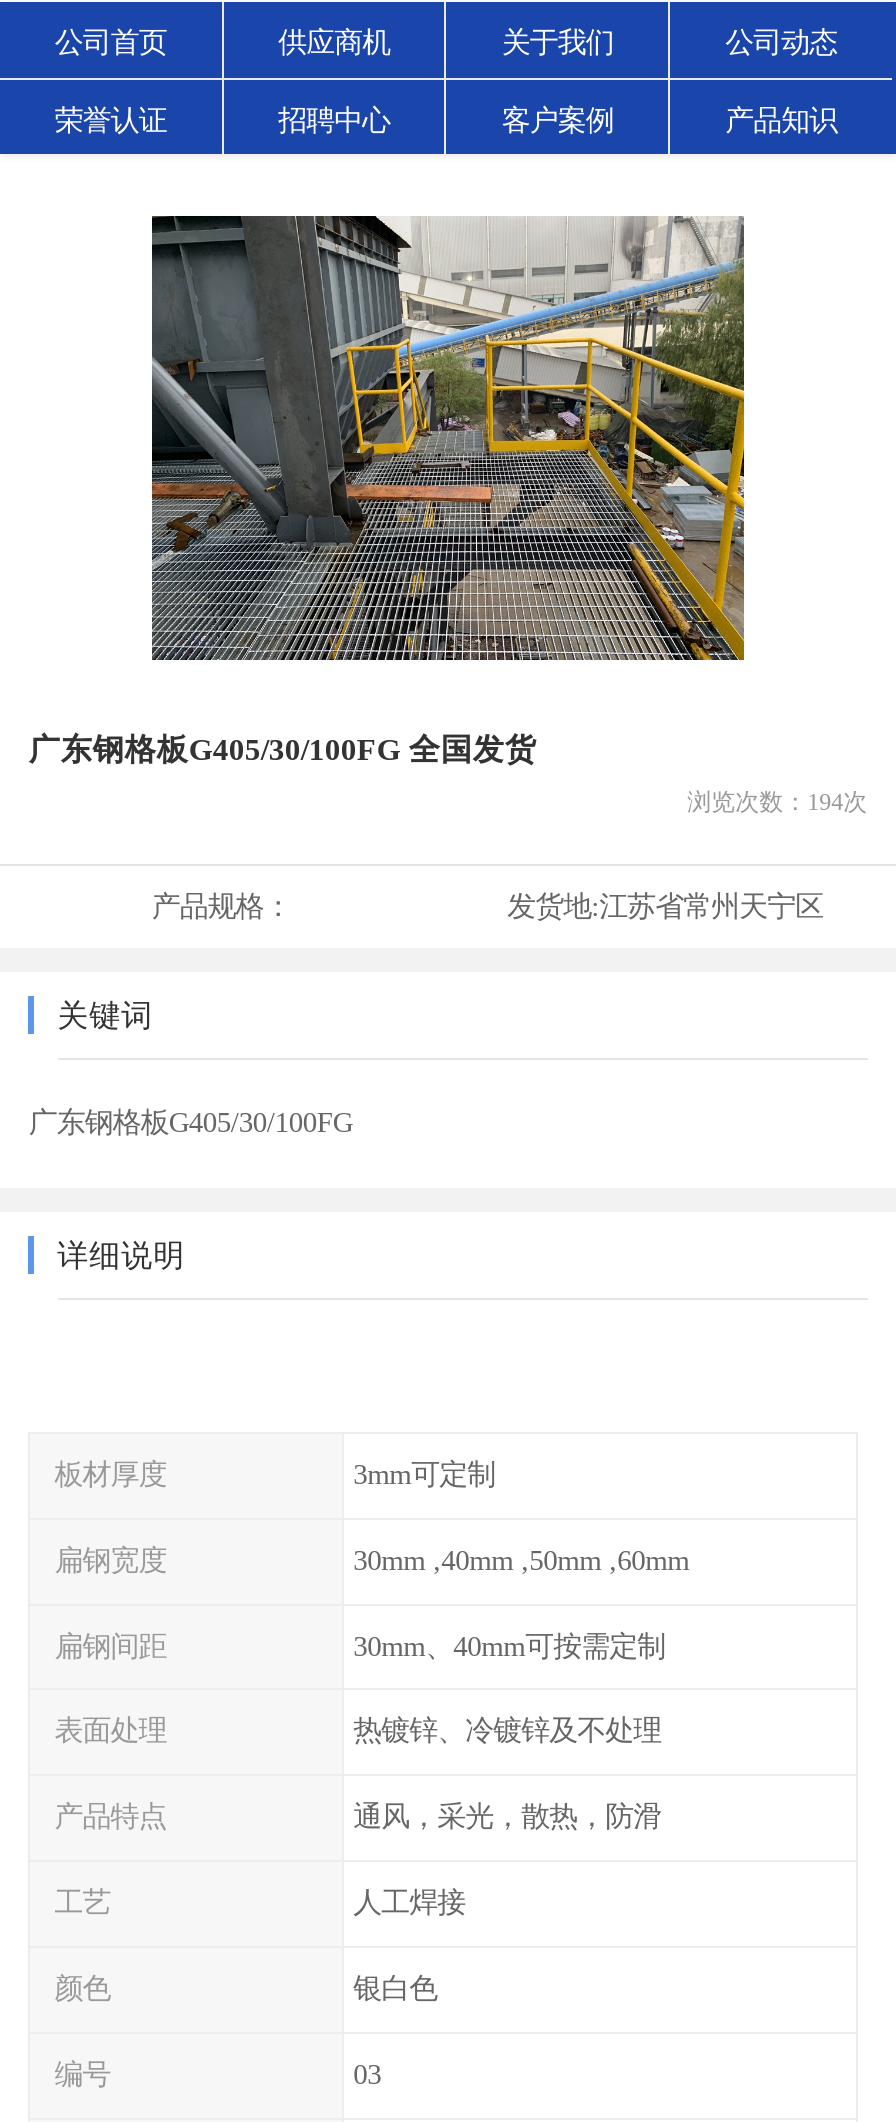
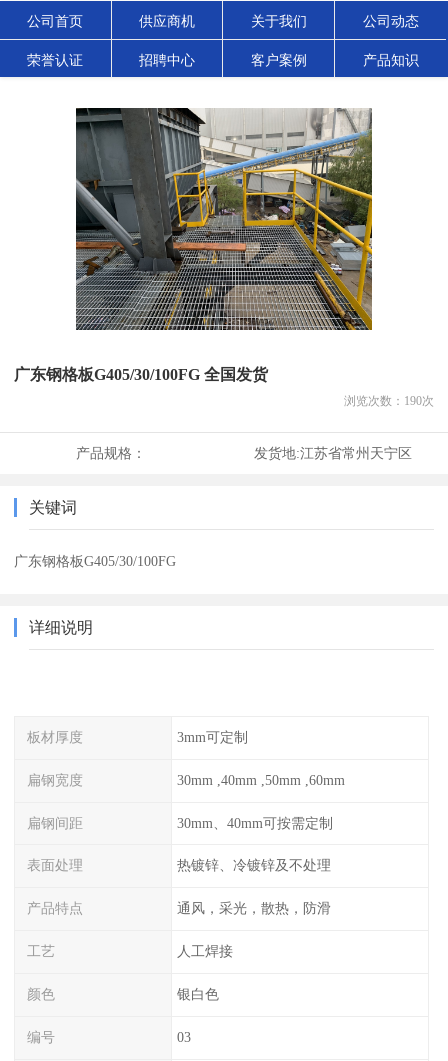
- 浏览次数：194次
+ 浏览次数：190次
